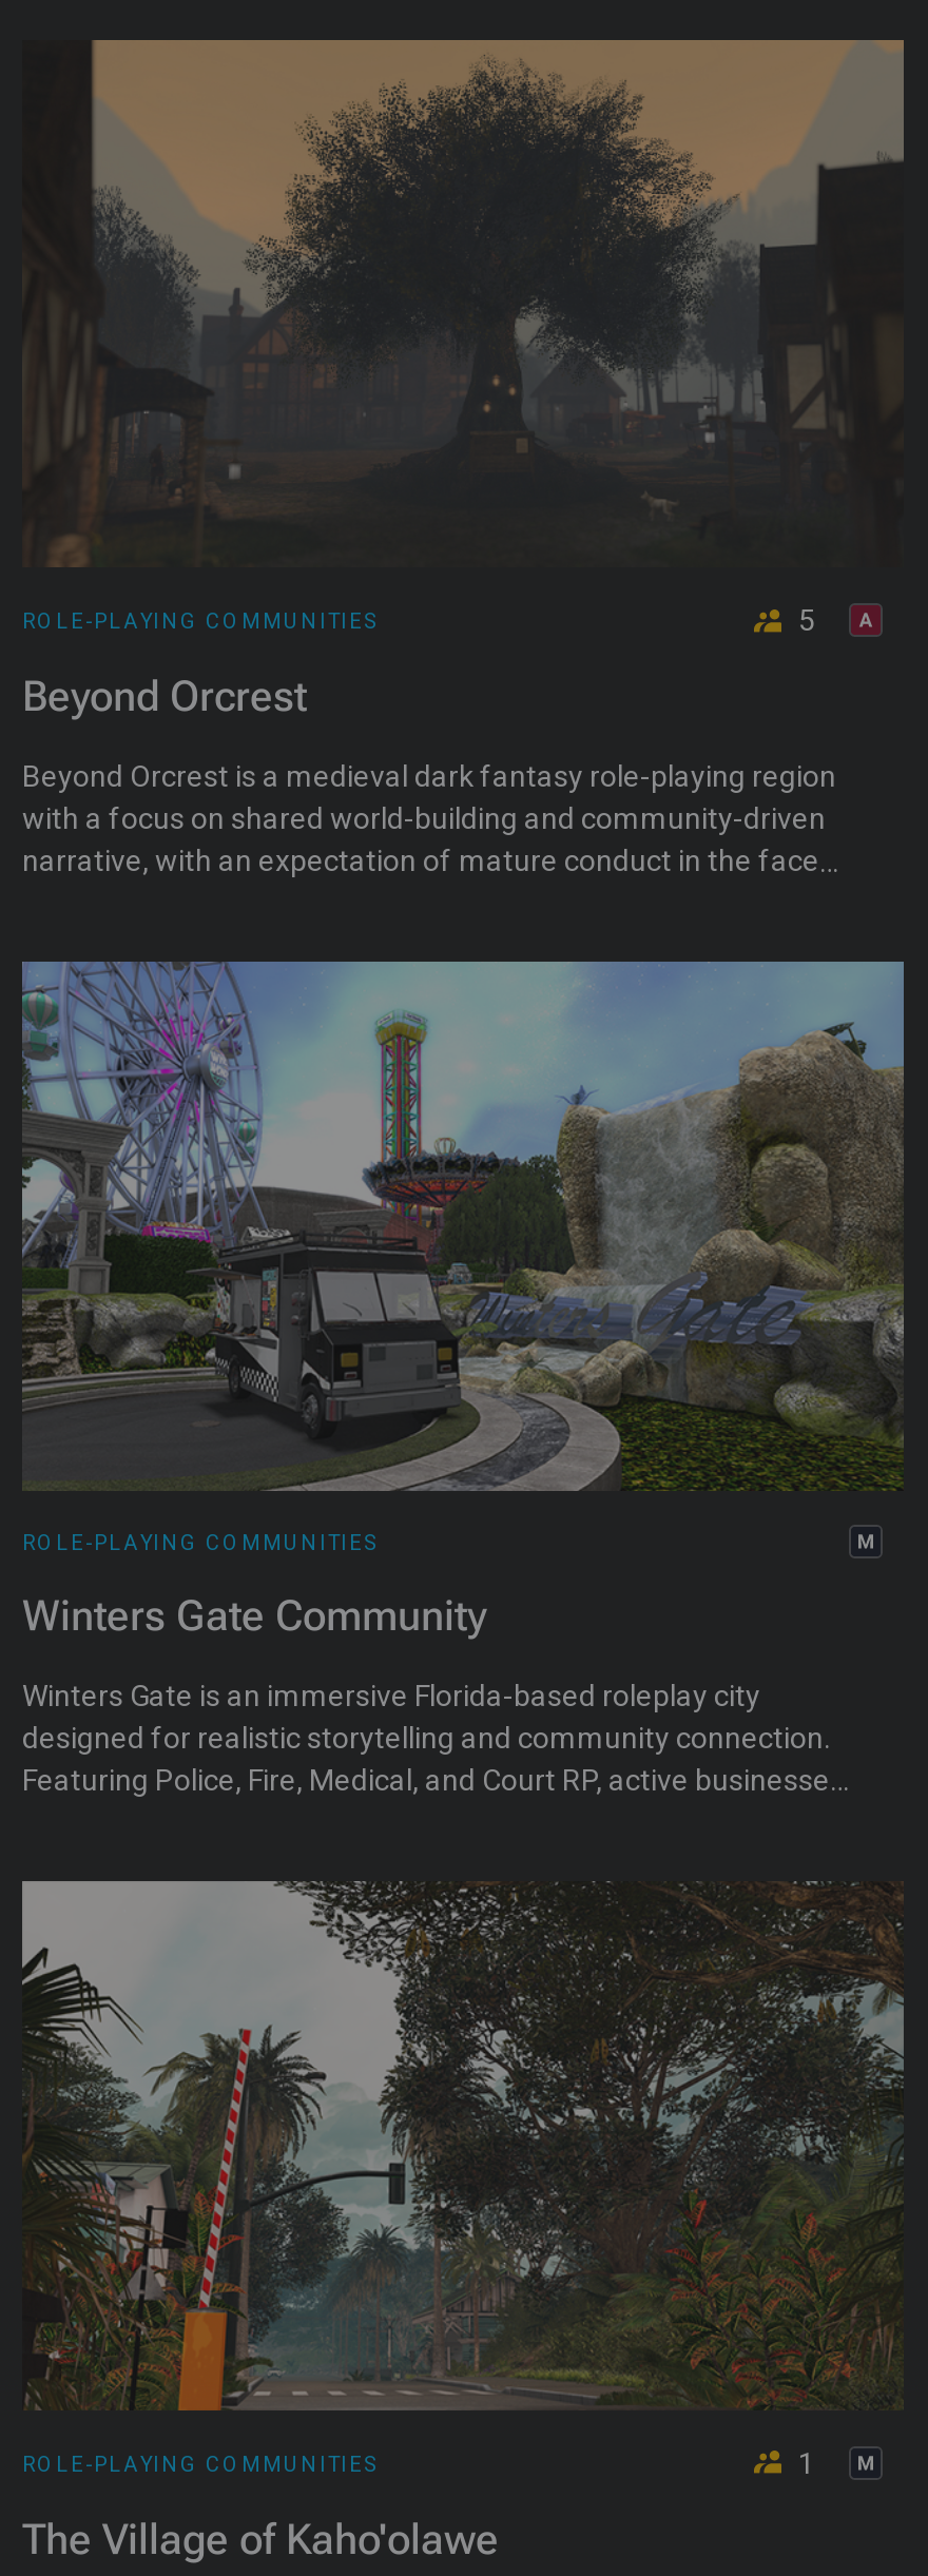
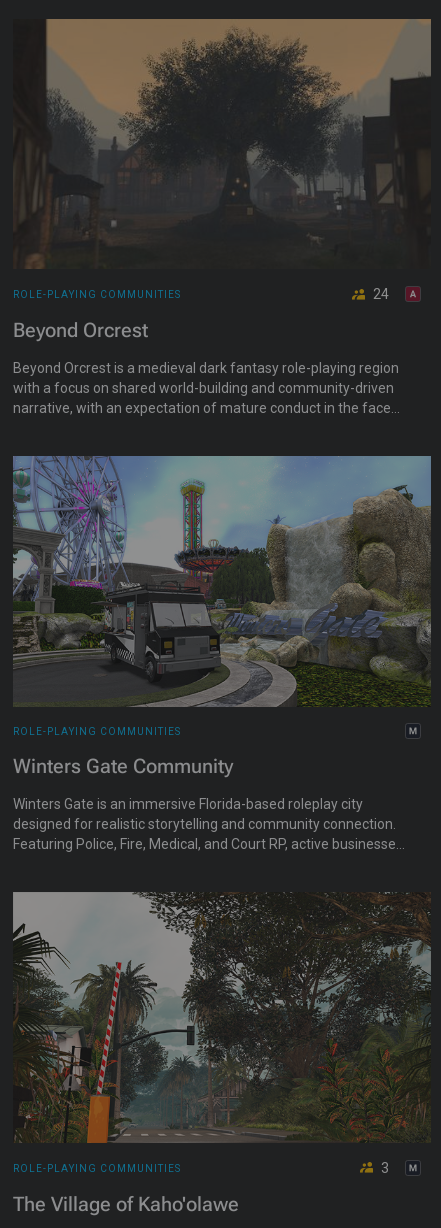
- 5
+ 24

- 1
+ 3
